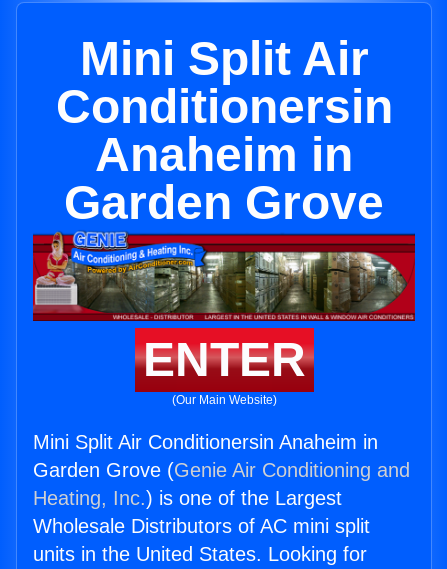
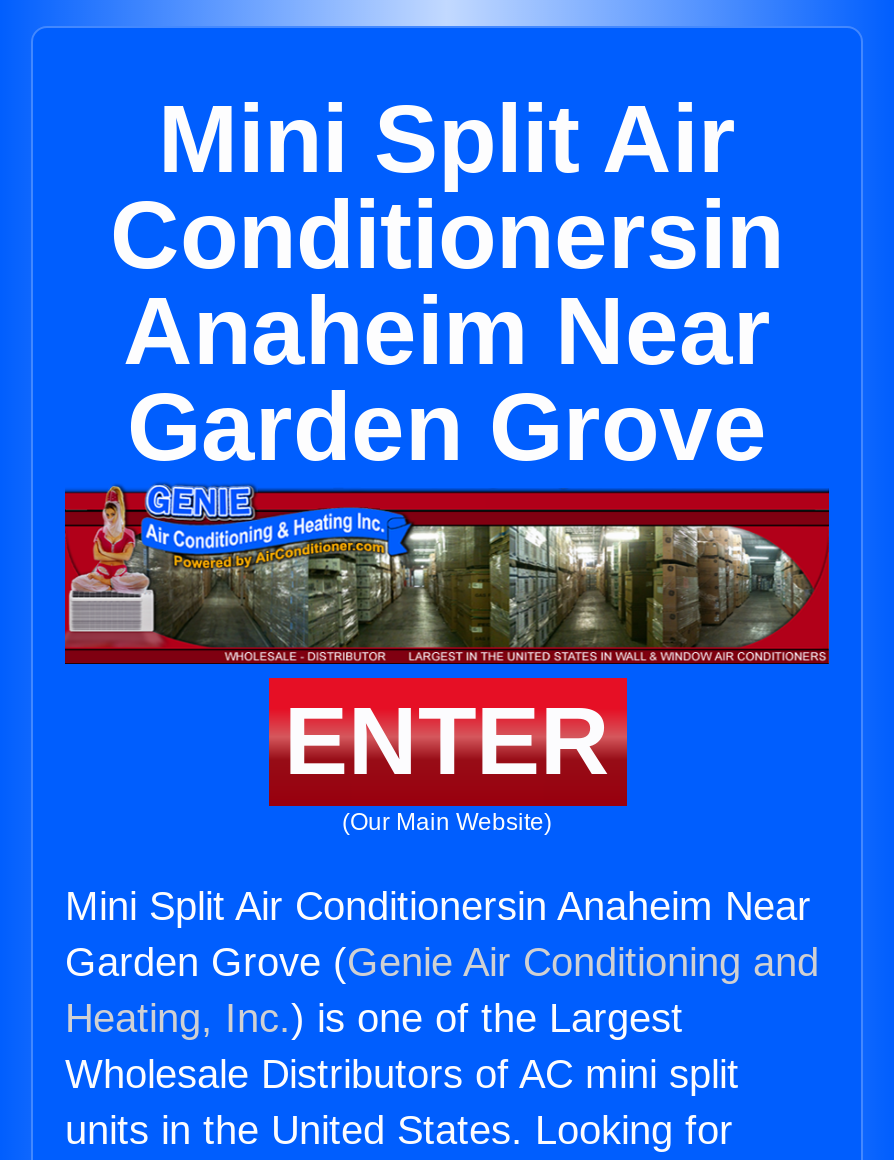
- Anaheim in
+ Anaheim Near

- Mini Split Air Conditionersin Anaheim in
+ Mini Split Air Conditionersin Anaheim Near
